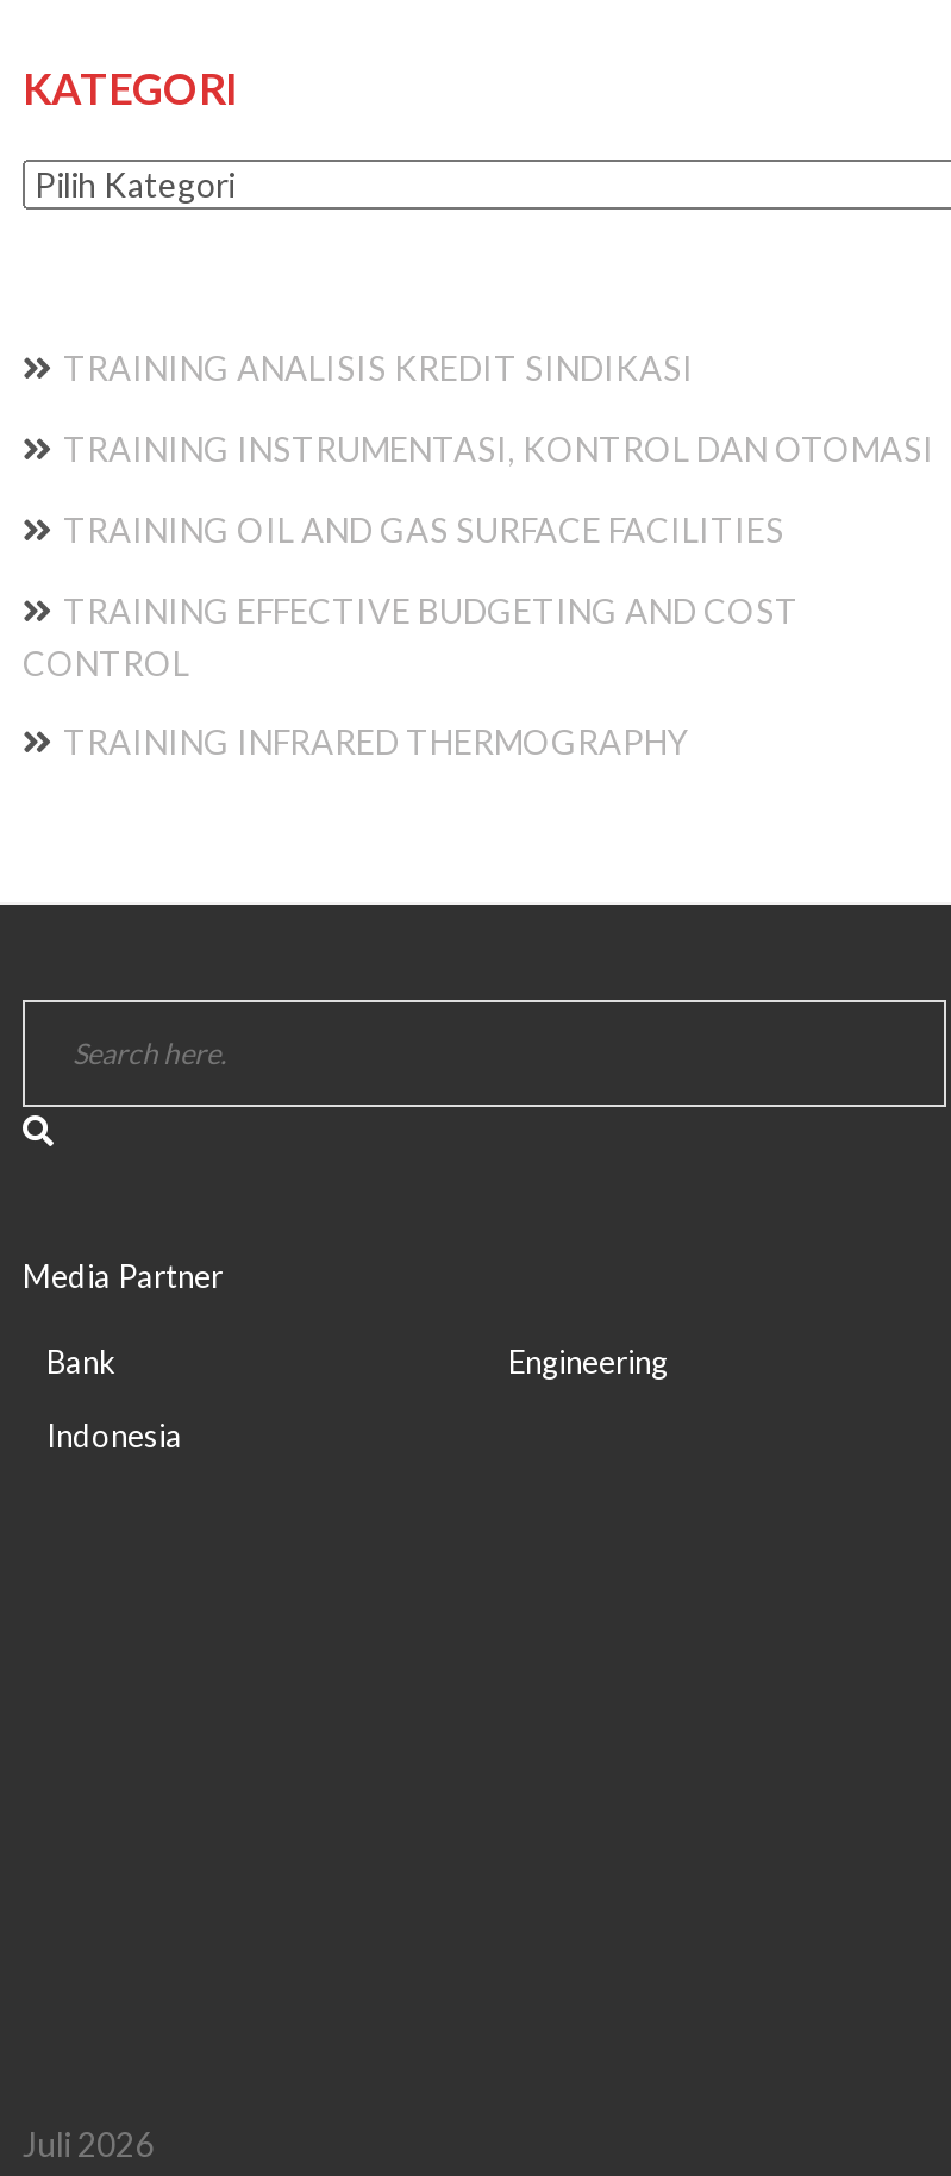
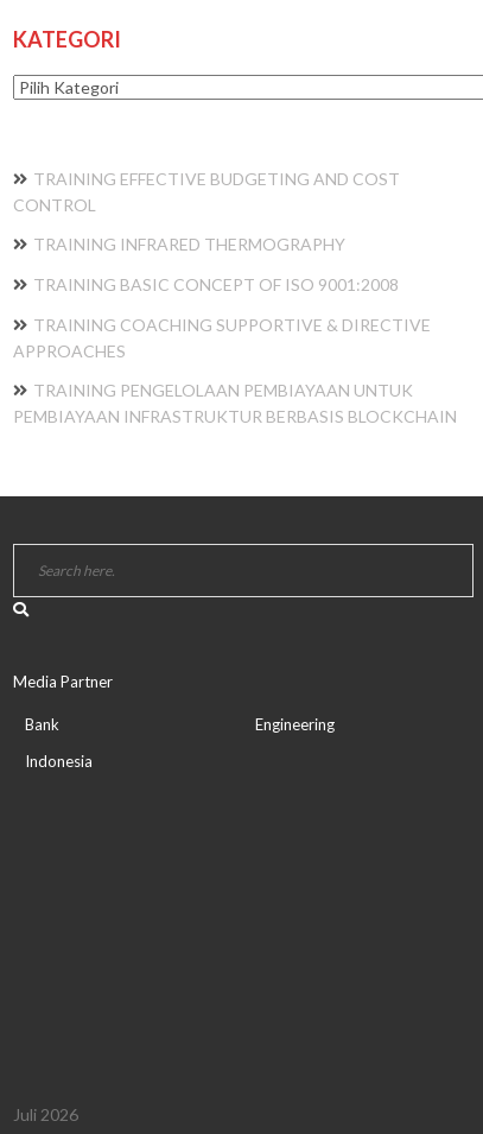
- TRAINING ANALISIS KREDIT SINDIKASI
- TRAINING INSTRUMENTASI, KONTROL DAN OTOMASI
- TRAINING OIL AND GAS SURFACE FACILITIES

moved up: TRAINING EFFECTIVE BUDGETING AND COST | CONTROL | TRAINING INFRARED THERMOGRAPHY

+ TRAINING BASIC CONCEPT OF ISO 9001:2008
+ TRAINING COACHING SUPPORTIVE & DIRECTIVE
+ APPROACHES
+ TRAINING PENGELOLAAN PEMBIAYAAN UNTUK
+ PEMBIAYAAN INFRASTRUKTUR BERBASIS BLOCKCHAIN
